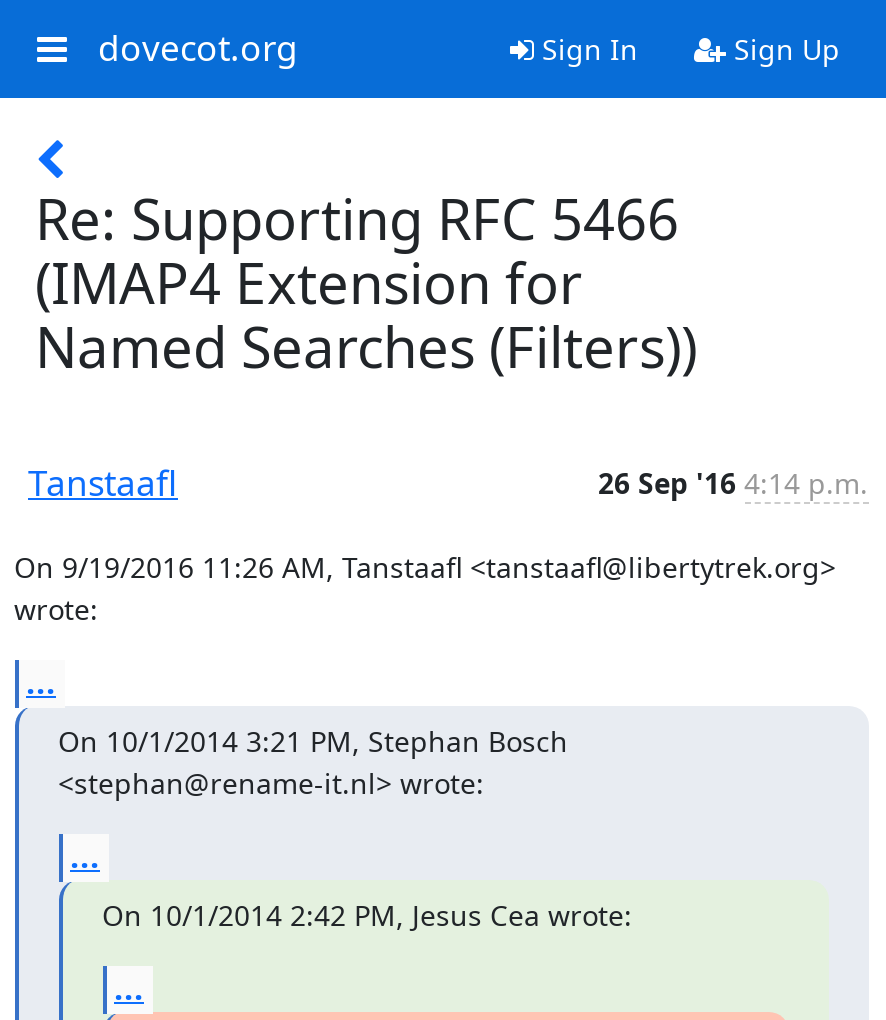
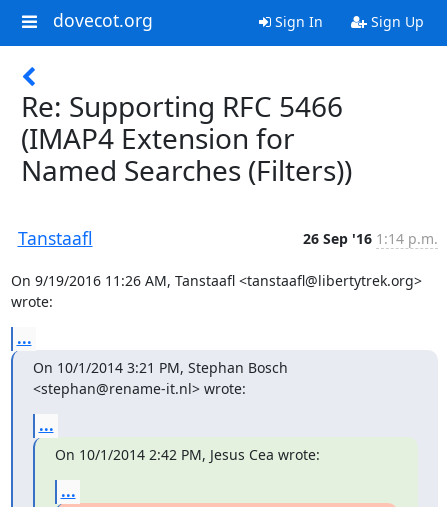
- 26 Sep '16 4:14 p.m.
+ 26 Sep '16 1:14 p.m.
